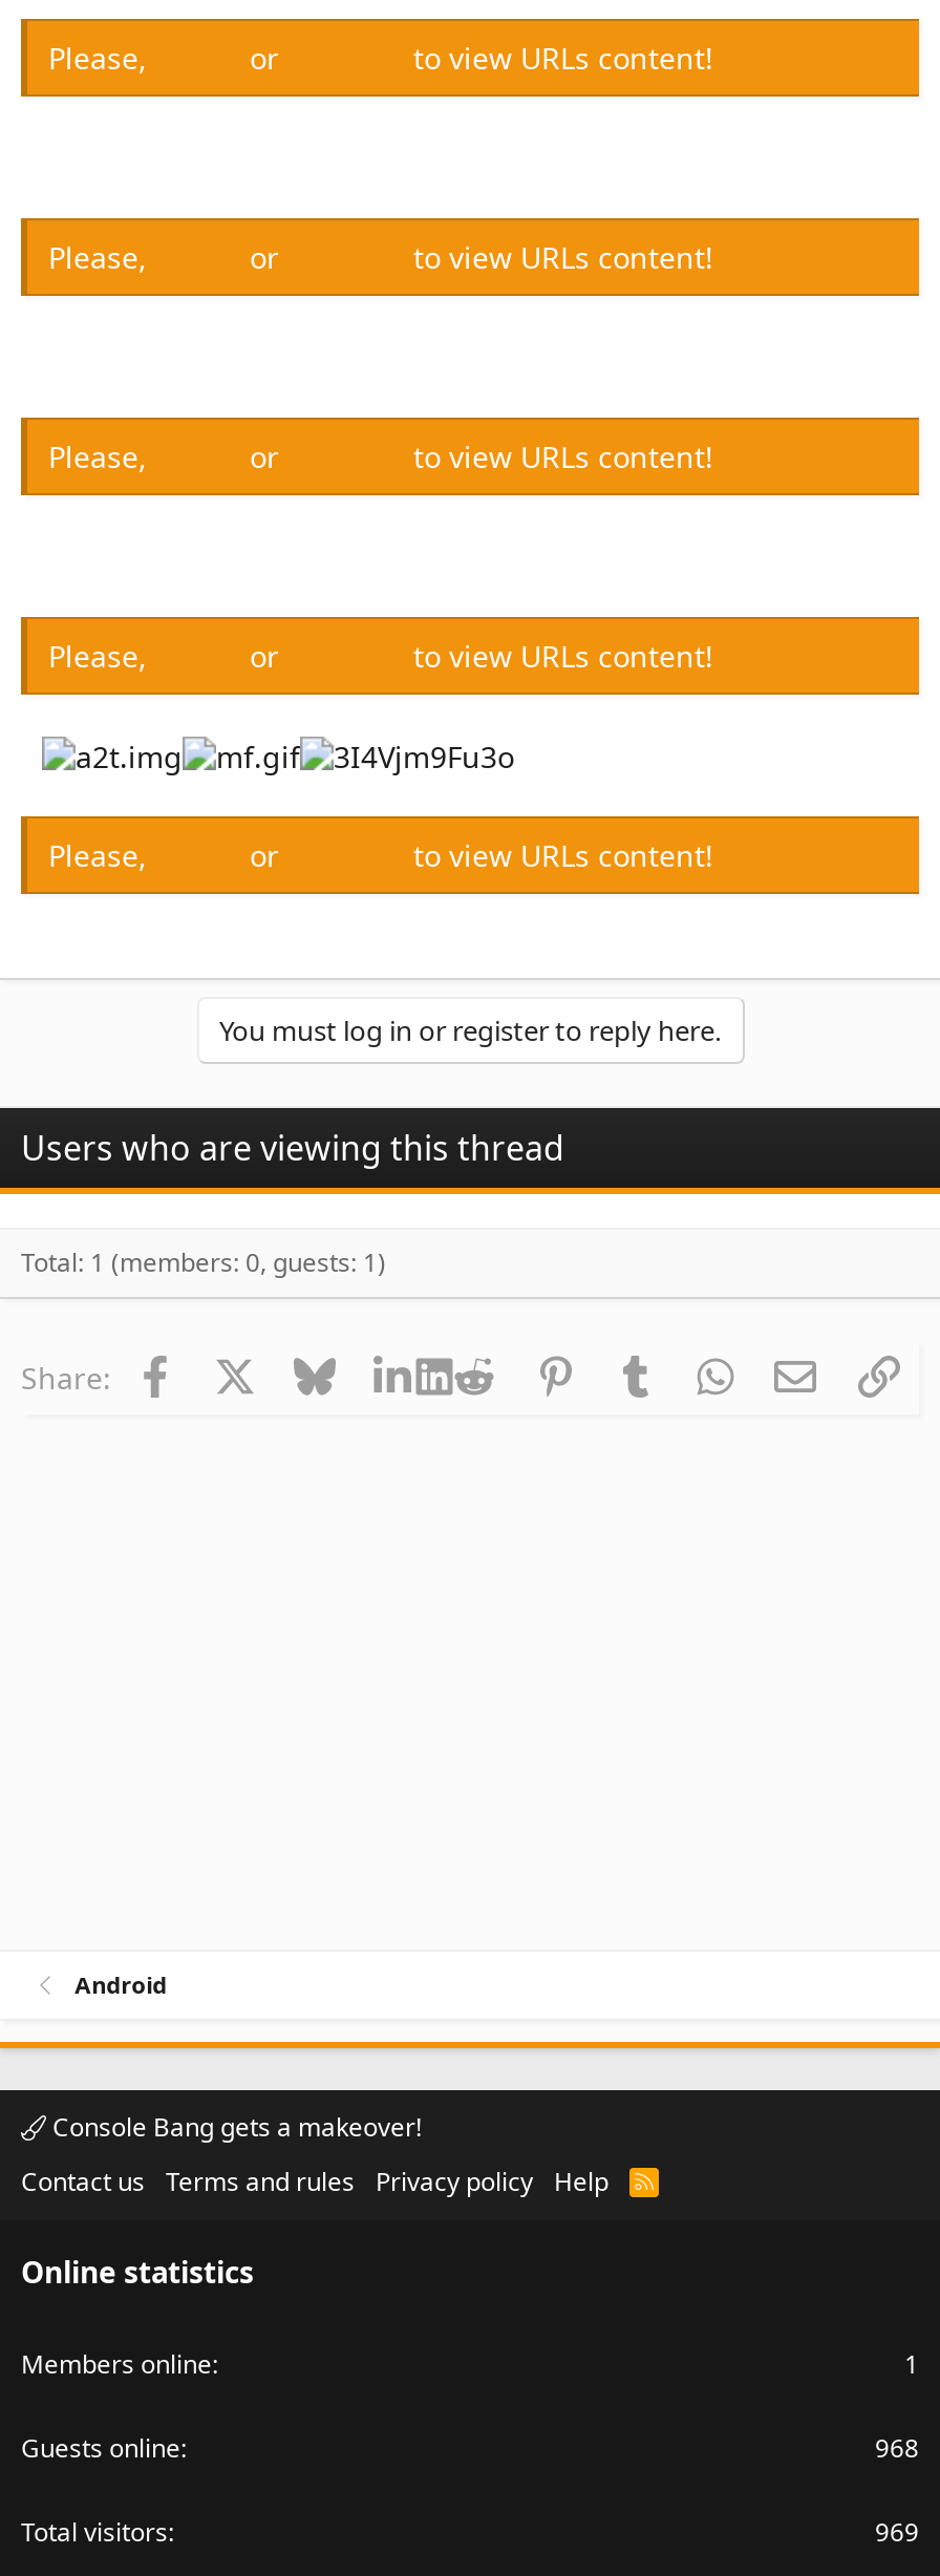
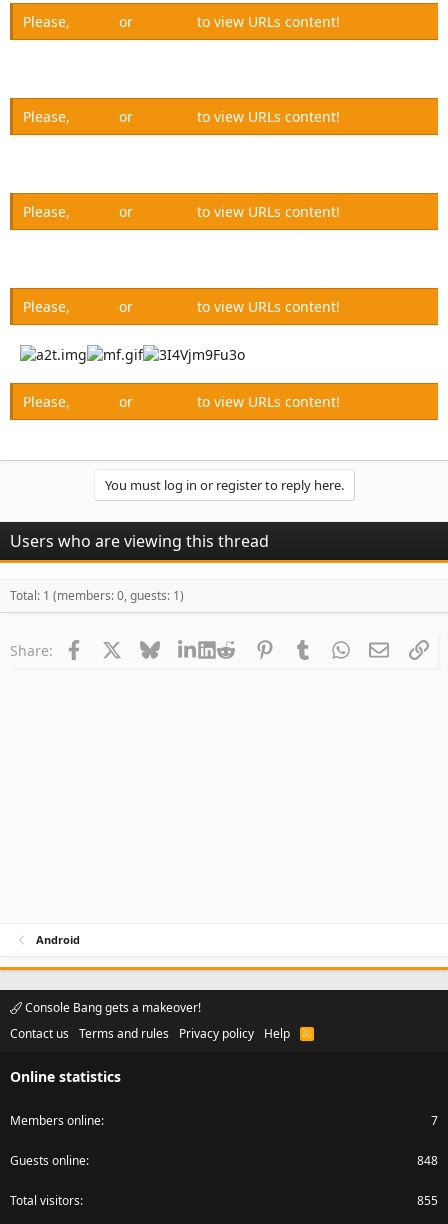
- 1
+ 7

- 968
+ 848

- 969
+ 855
